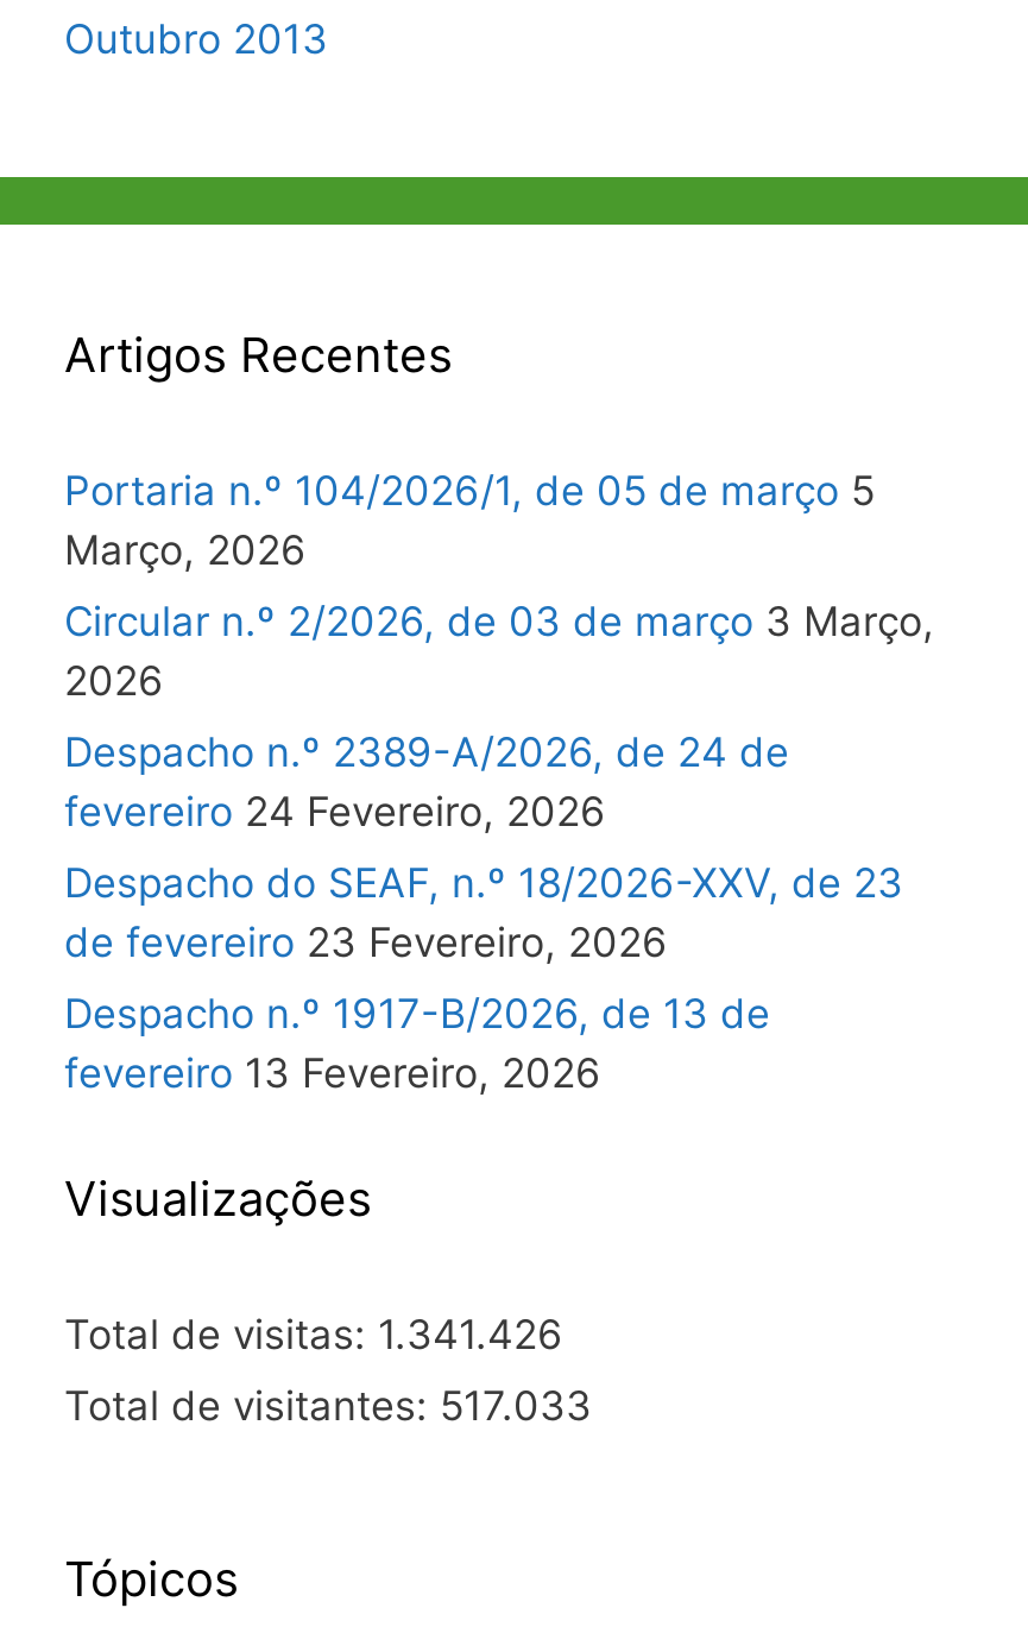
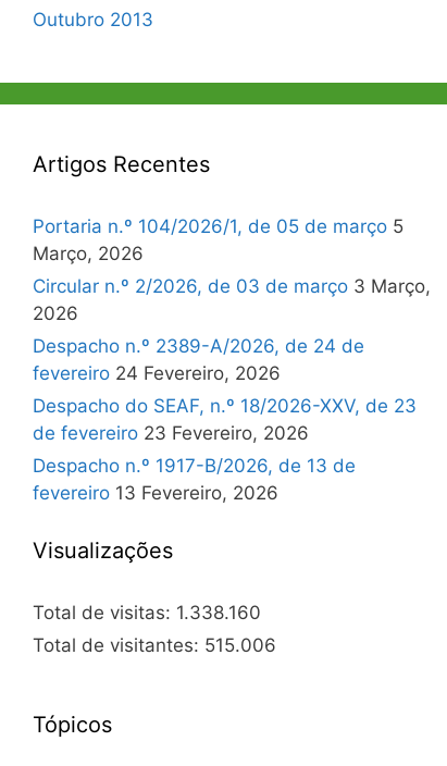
- Total de visitas: 1.341.426
+ Total de visitas: 1.338.160

- Total de visitantes: 517.033
+ Total de visitantes: 515.006
